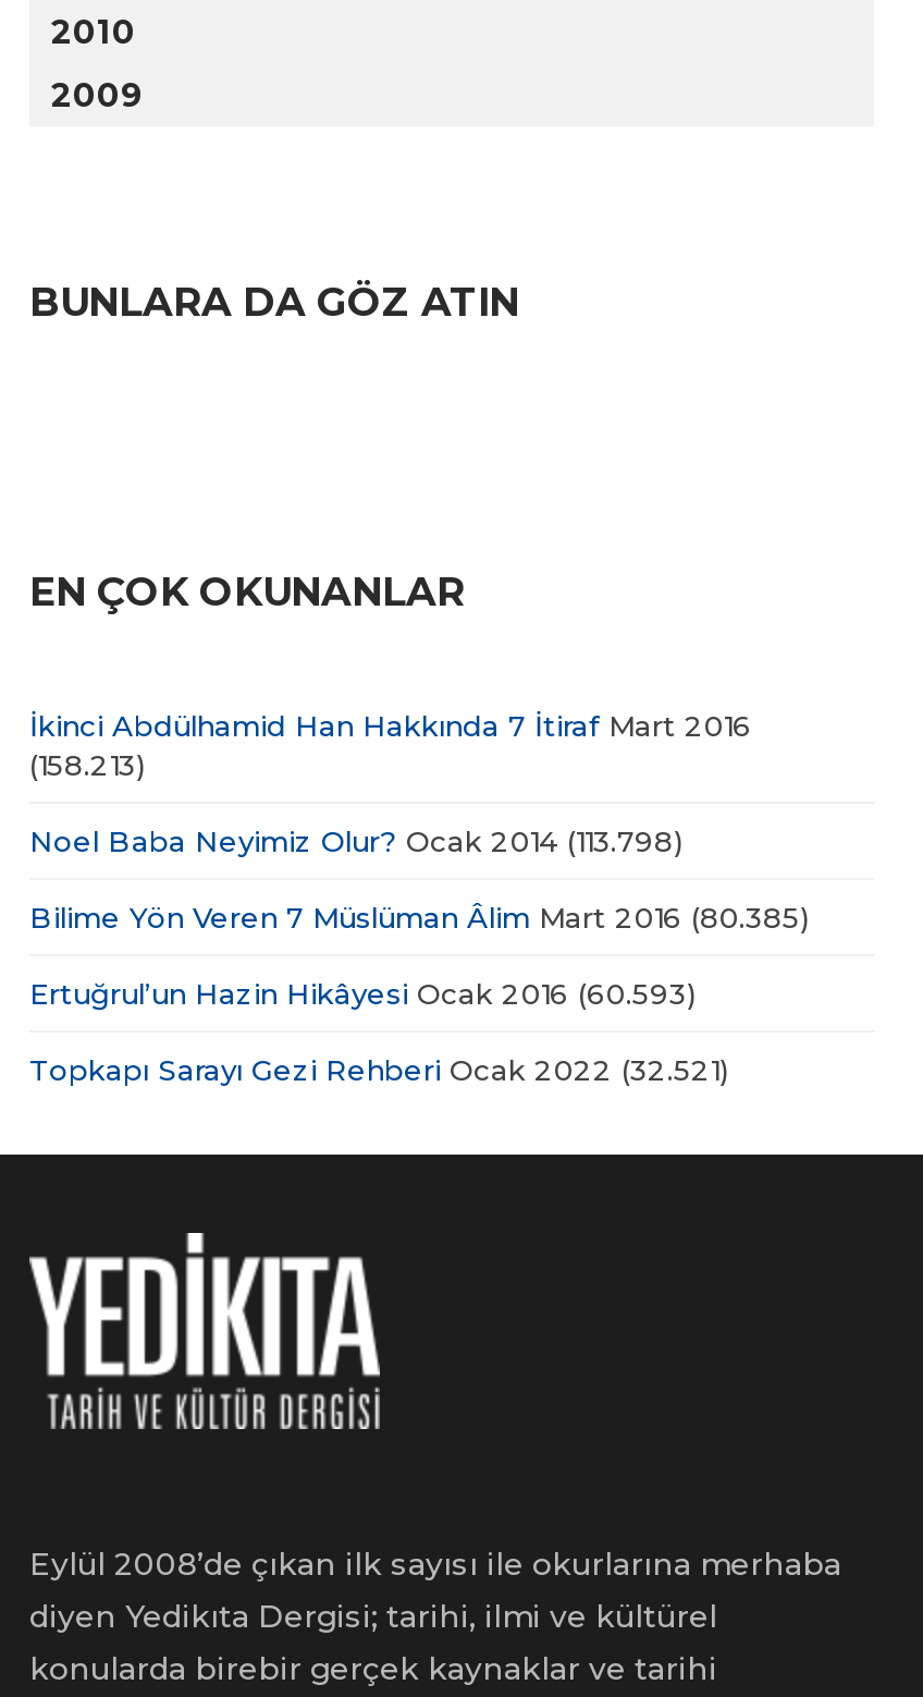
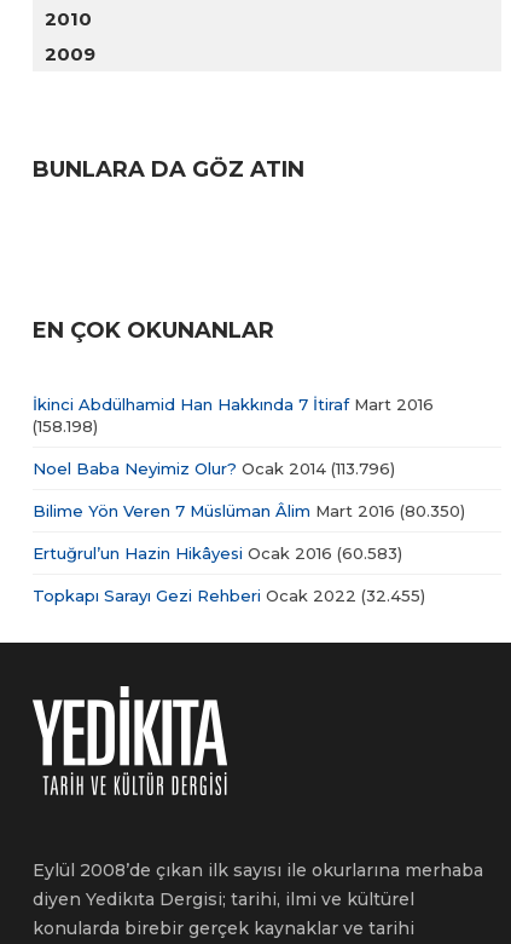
- (158.213)
+ (158.198)

- Noel Baba Neyimiz Olur? Ocak 2014 (113.798)
+ Noel Baba Neyimiz Olur? Ocak 2014 (113.796)

- Bilime Yön Veren 7 Müslüman Âlim Mart 2016 (80.385)
+ Bilime Yön Veren 7 Müslüman Âlim Mart 2016 (80.350)

- Ertuğrul’un Hazin Hikâyesi Ocak 2016 (60.593)
+ Ertuğrul’un Hazin Hikâyesi Ocak 2016 (60.583)

- Topkapı Sarayı Gezi Rehberi Ocak 2022 (32.521)
+ Topkapı Sarayı Gezi Rehberi Ocak 2022 (32.455)
